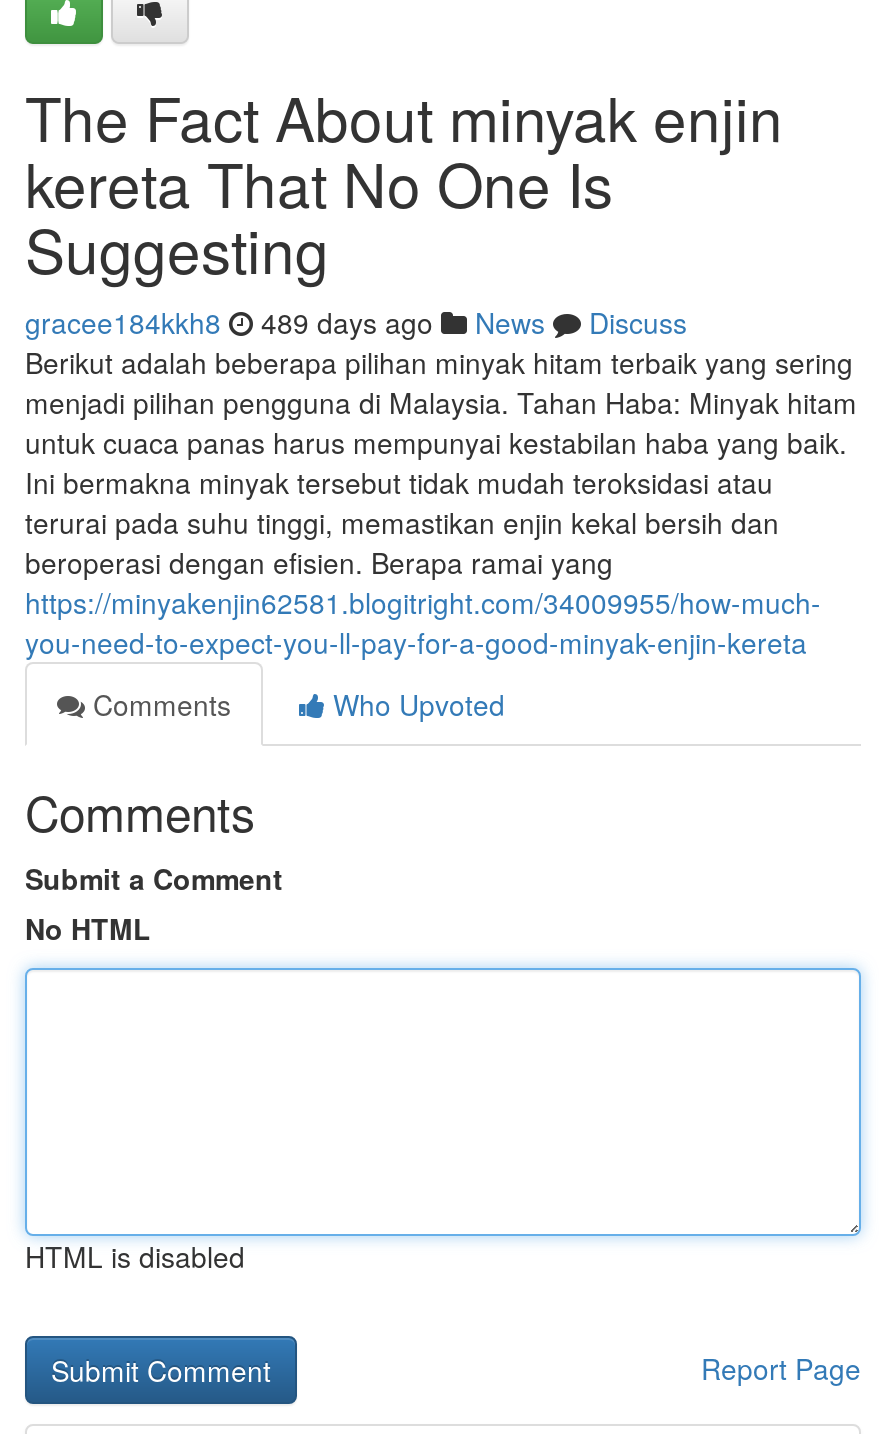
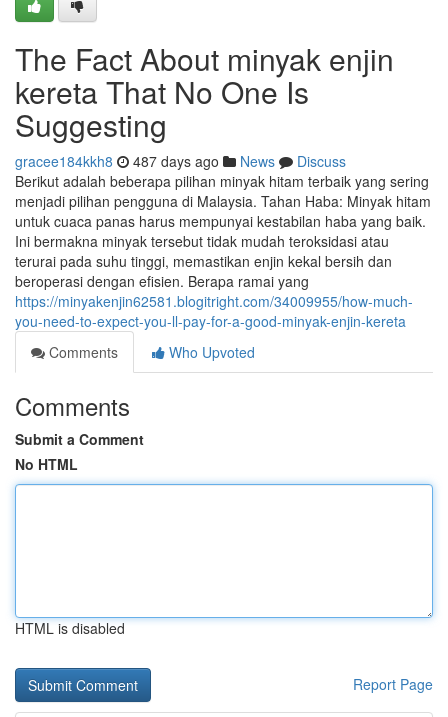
- gracee184kkh8 489 days ago News Discuss
+ gracee184kkh8 487 days ago News Discuss
